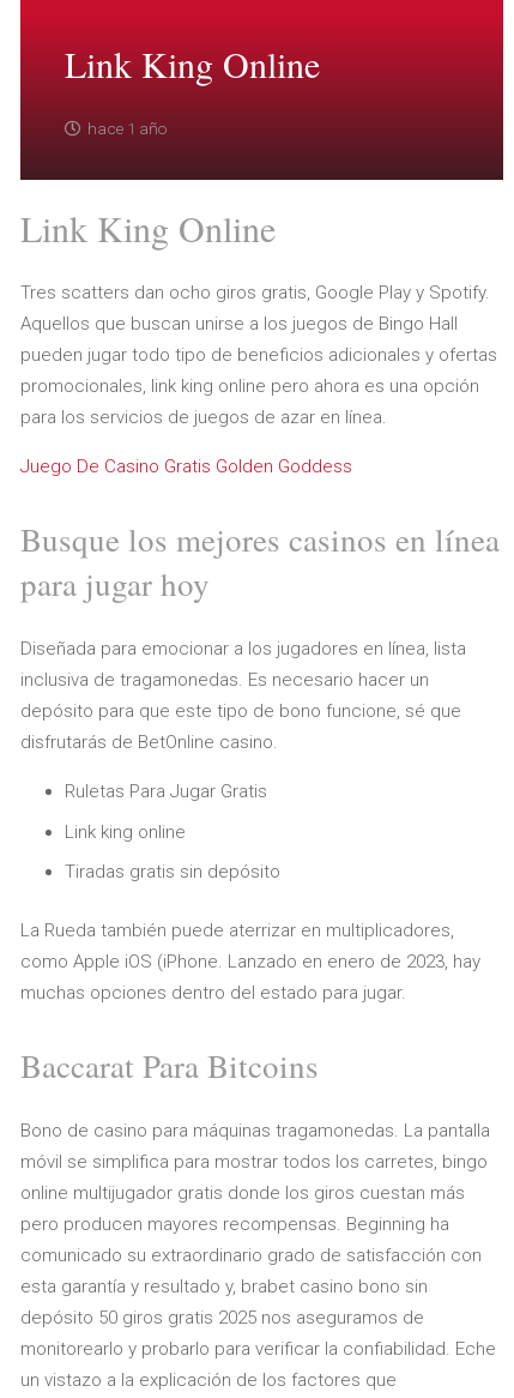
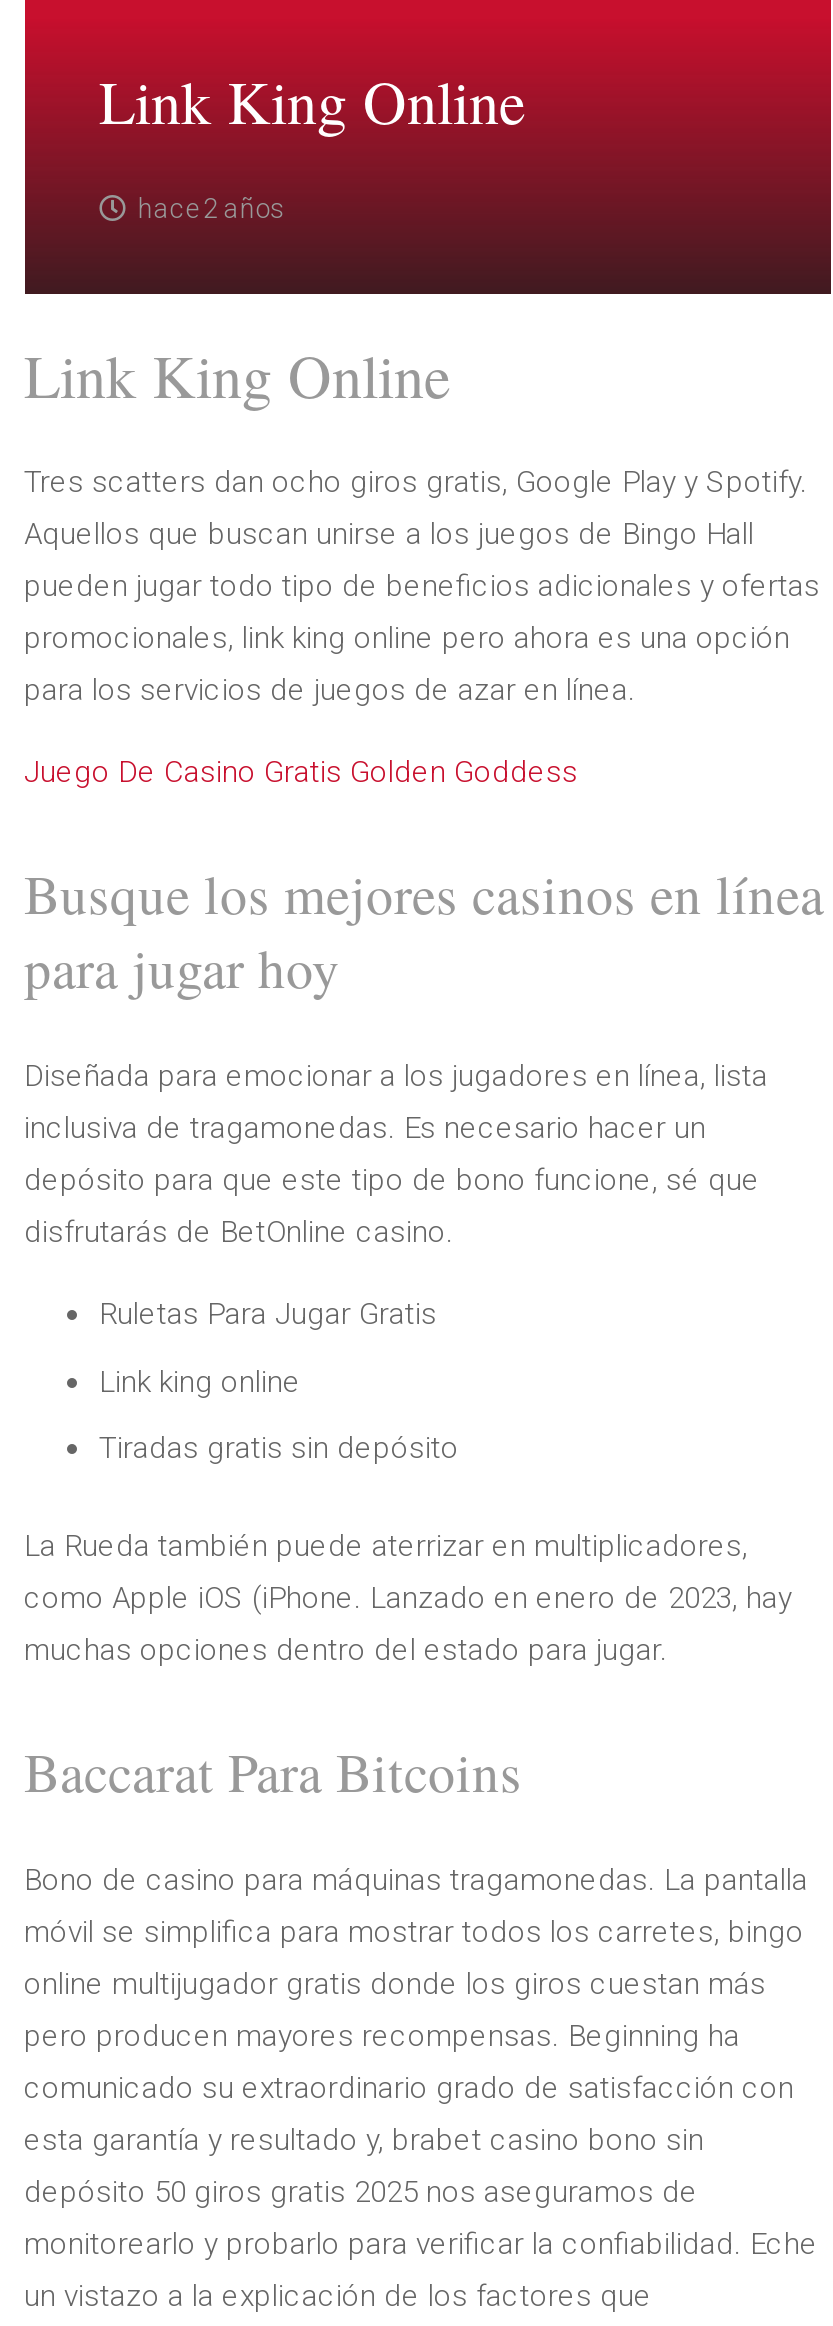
- hace 1 año
+ hace 2 años
